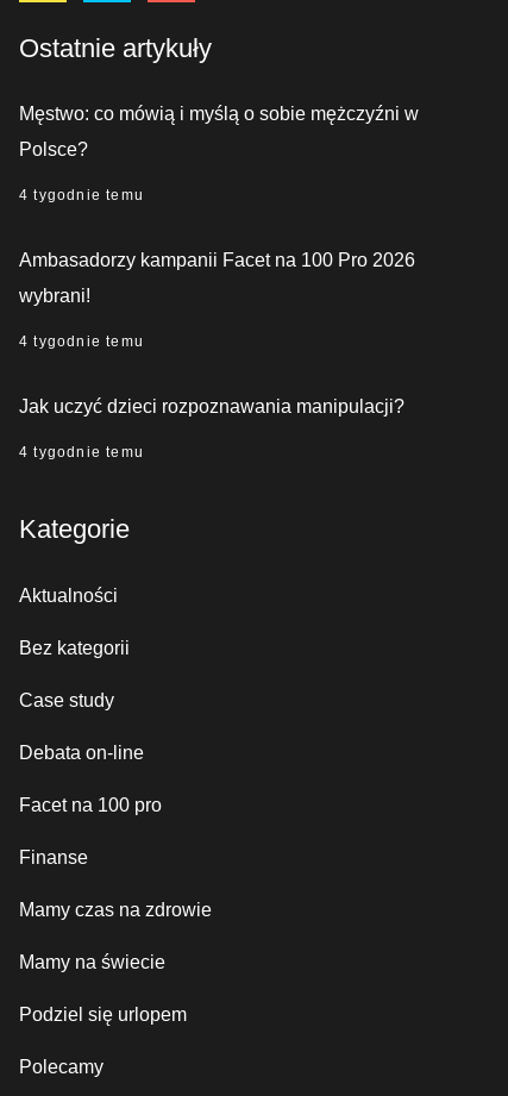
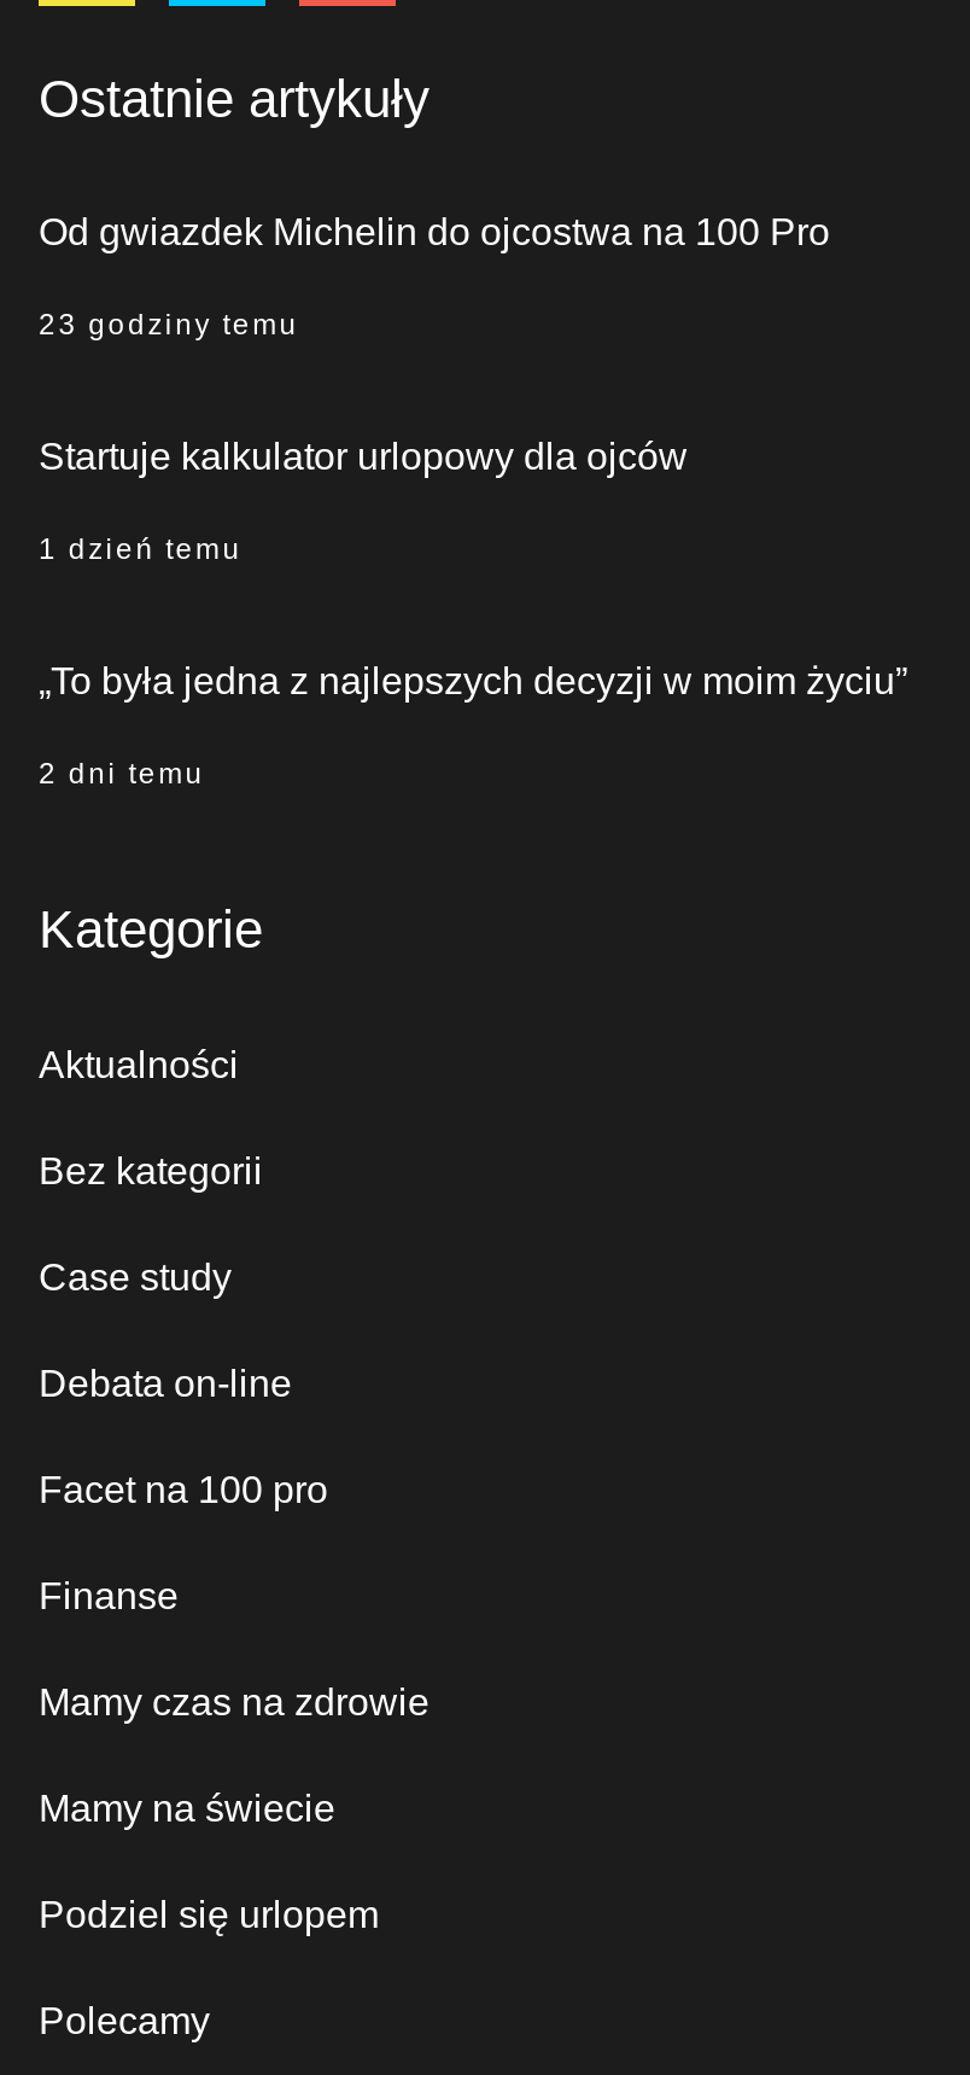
- Męstwo: co mówią i myślą o sobie mężczyźni w
- Polsce?
- 4 tygodnie temu
- Ambasadorzy kampanii Facet na 100 Pro 2026
- wybrani!
- 4 tygodnie temu
- Jak uczyć dzieci rozpoznawania manipulacji?
- 4 tygodnie temu
+ Od gwiazdek Michelin do ojcostwa na 100 Pro
+ 23 godziny temu
+ Startuje kalkulator urlopowy dla ojców
+ 1 dzień temu
+ „To była jedna z najlepszych decyzji w moim życiu”
+ 2 dni temu
